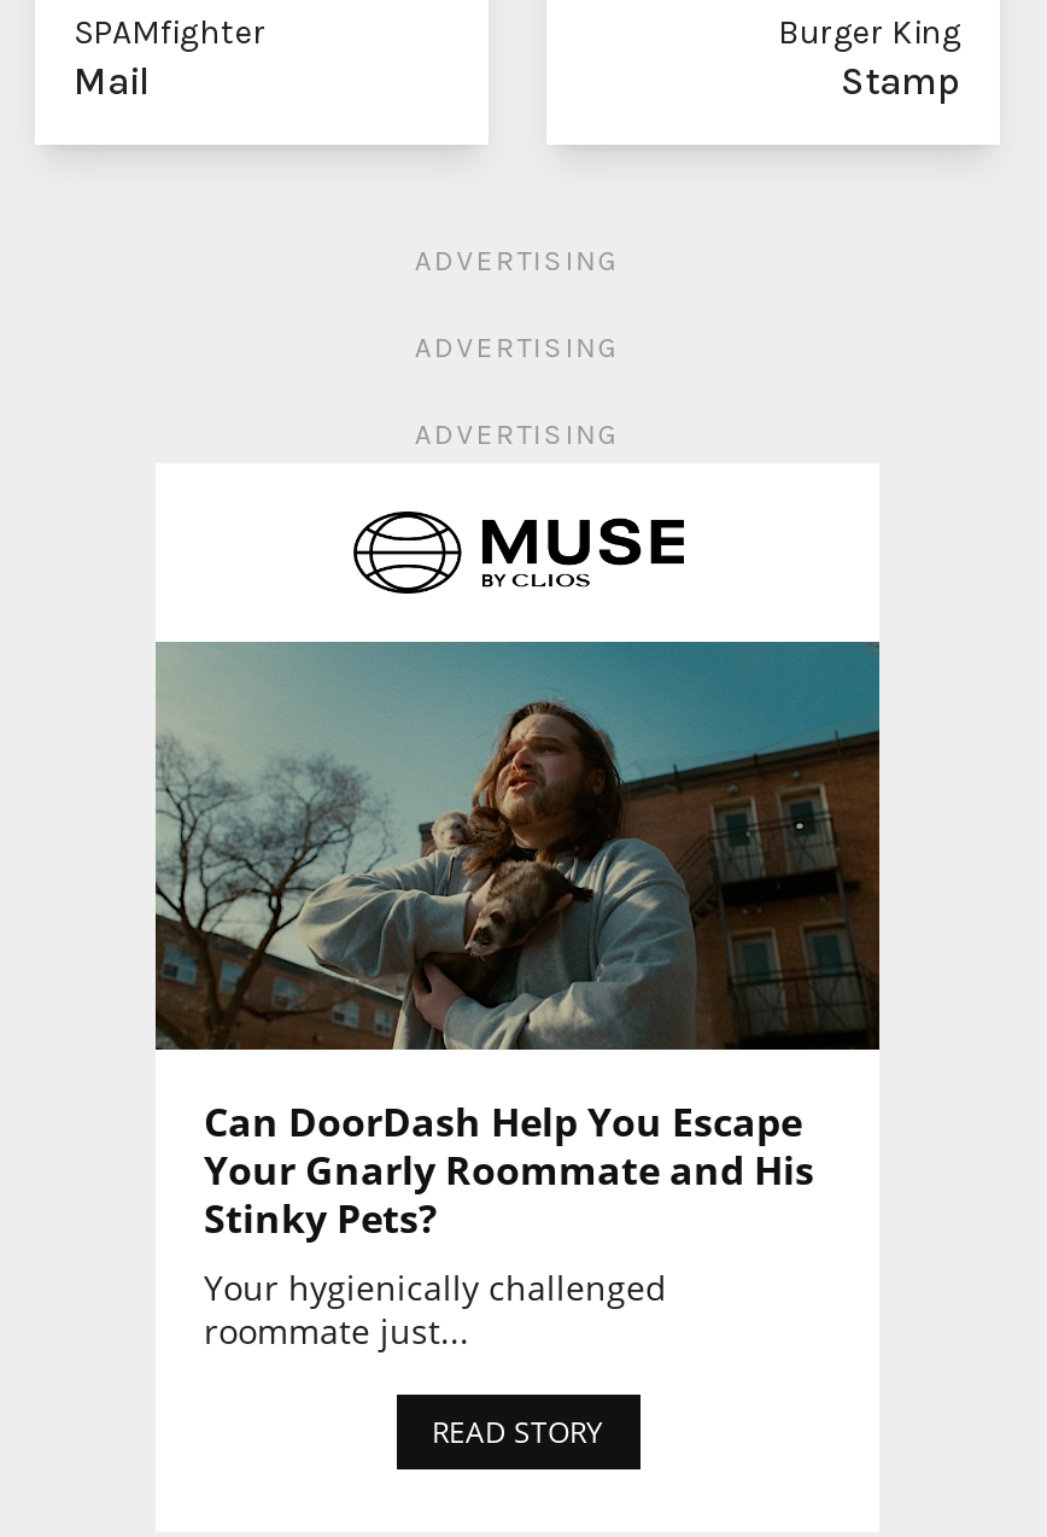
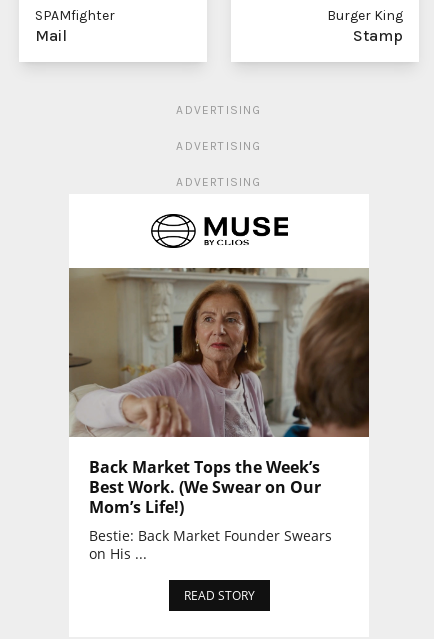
- [image]
- Can DoorDash Help You Escape
- Your Gnarly Roommate and His
- Stinky Pets?
- Your hygienically challenged
- roommate just...
+ [image]
+ Back Market Tops the Week’s
+ Best Work. (We Swear on Our
+ Mom’s Life!)
+ Bestie: Back Market Founder Swears
+ on His ...
